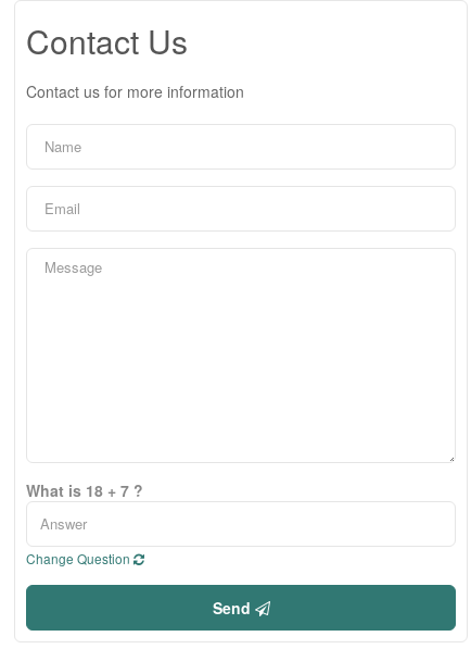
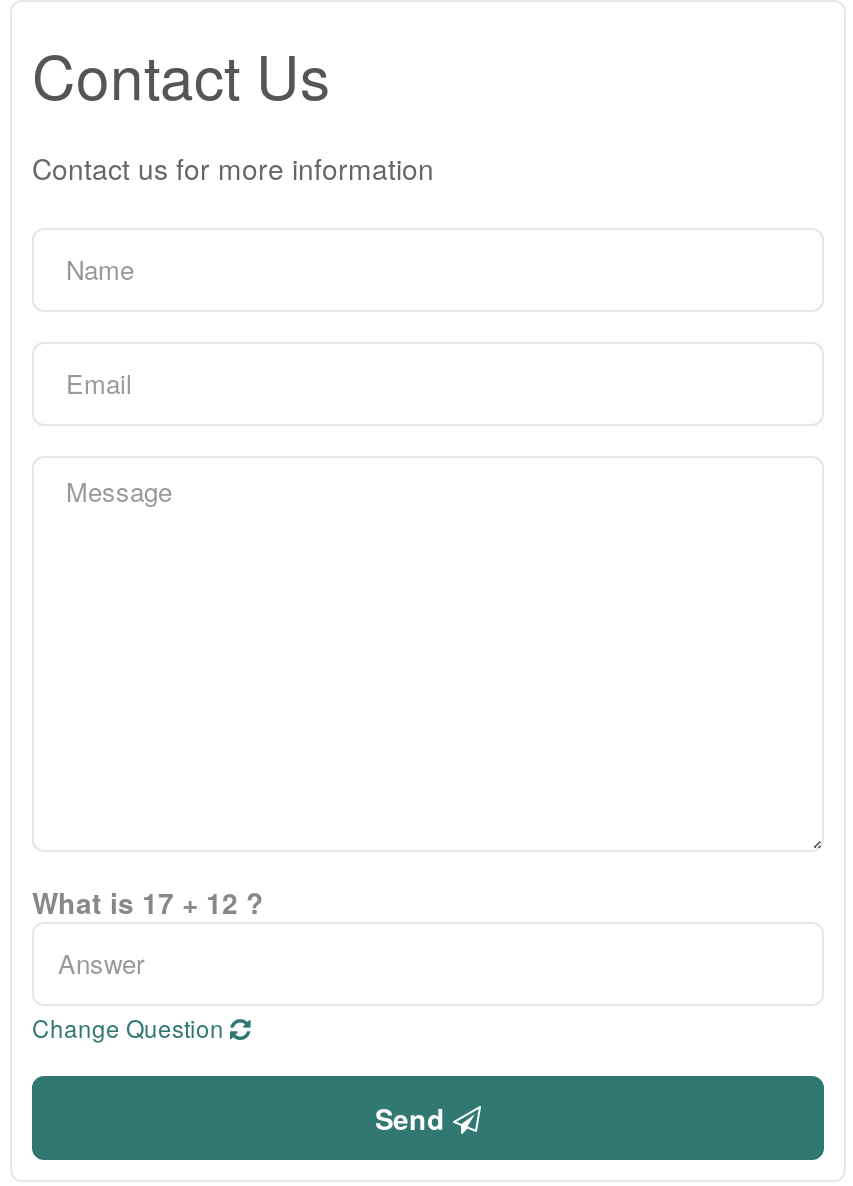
- What is 18 + 7 ?
+ What is 17 + 12 ?
